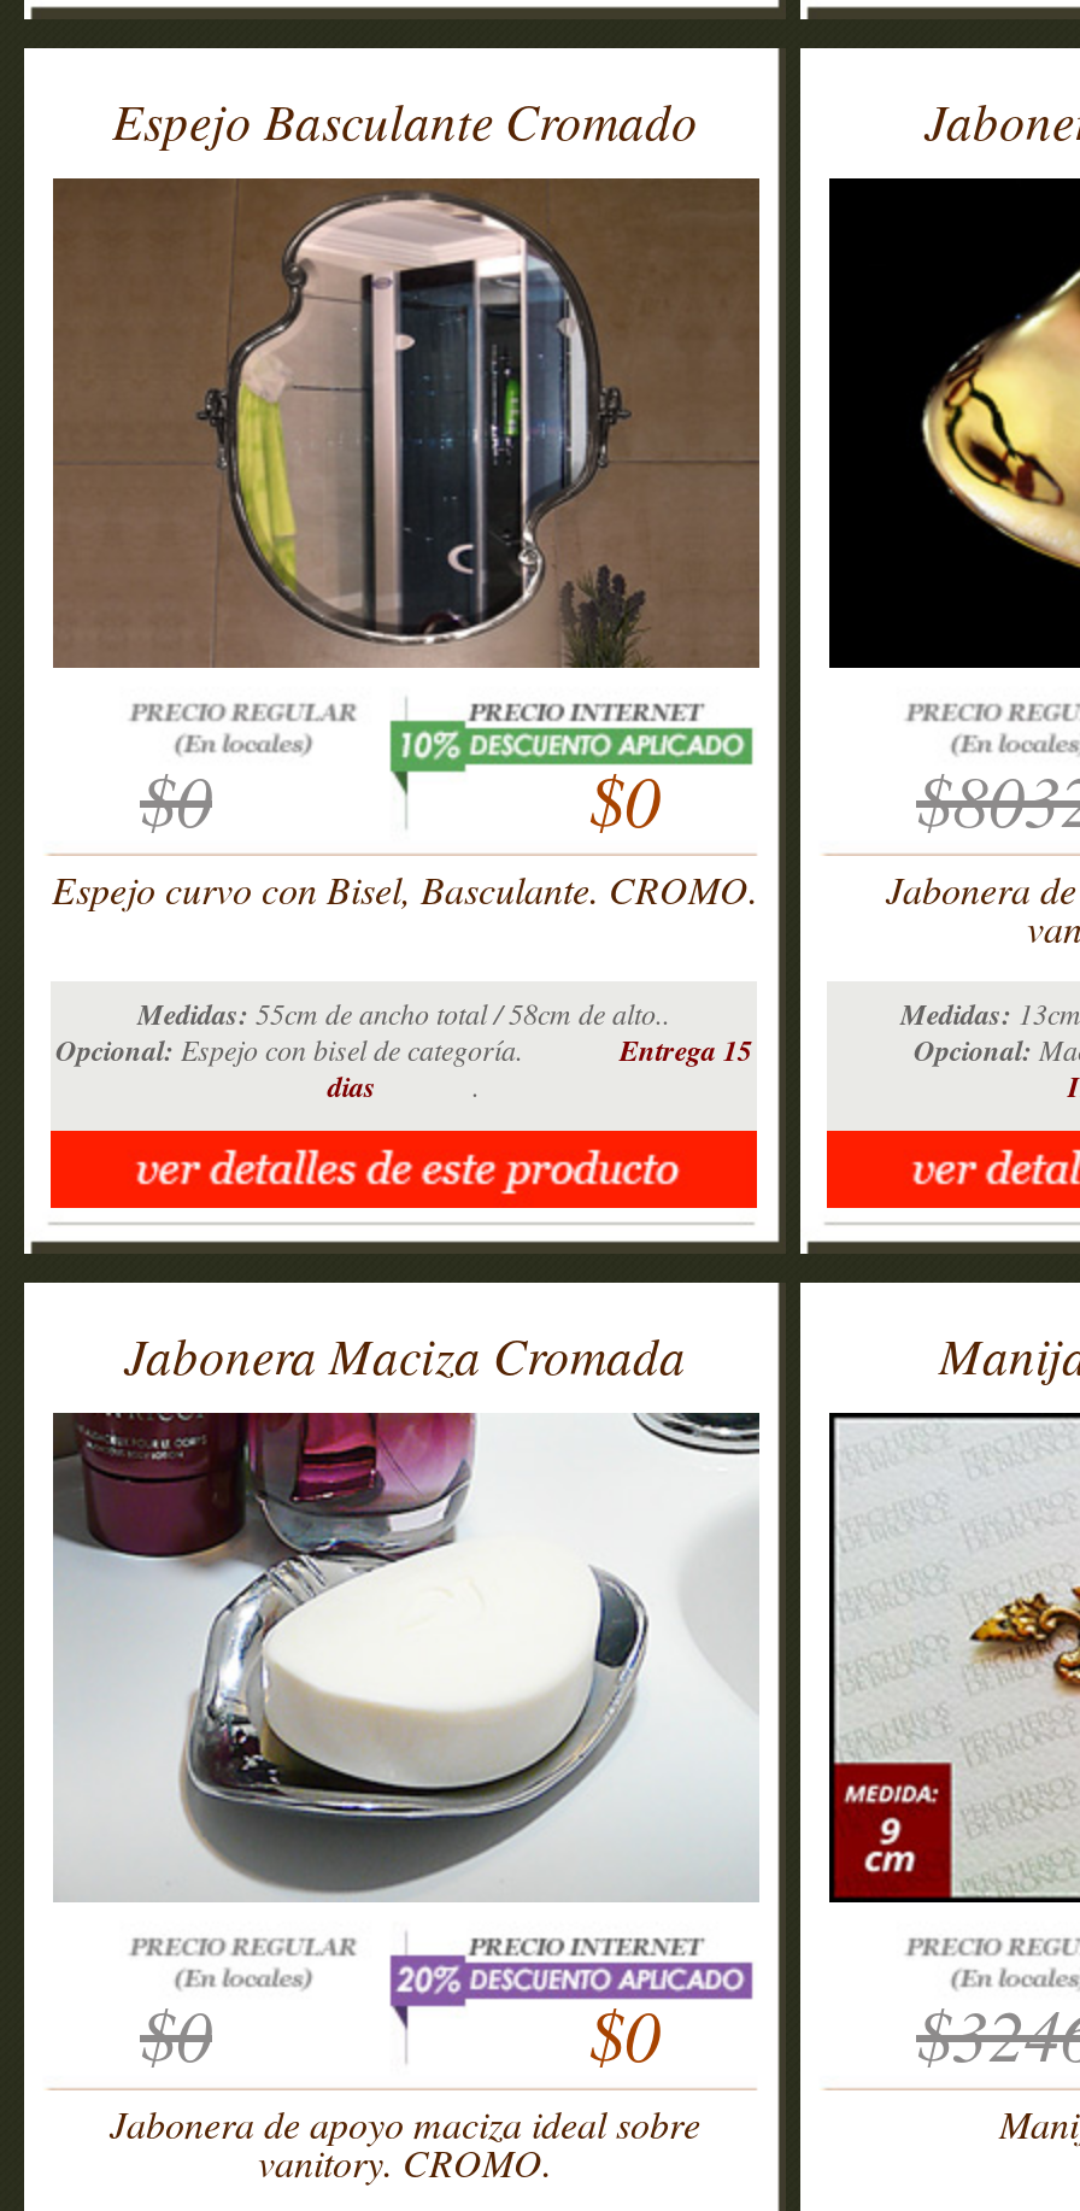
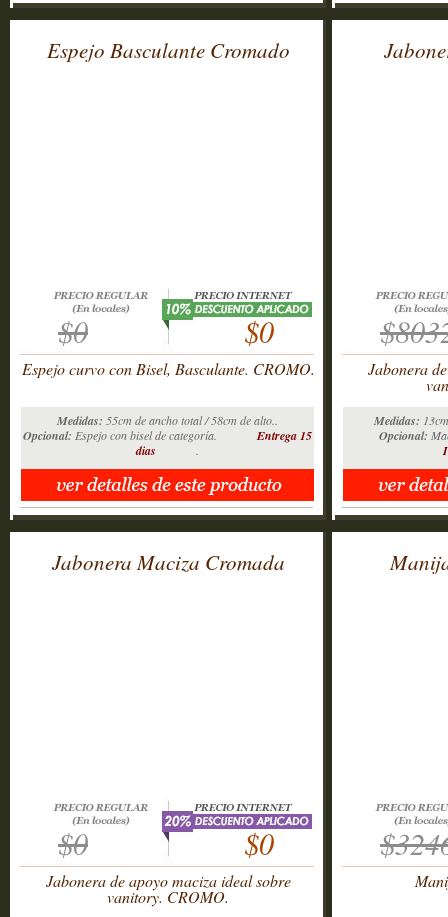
- [image]

- [image]

- [image]

- [image]
